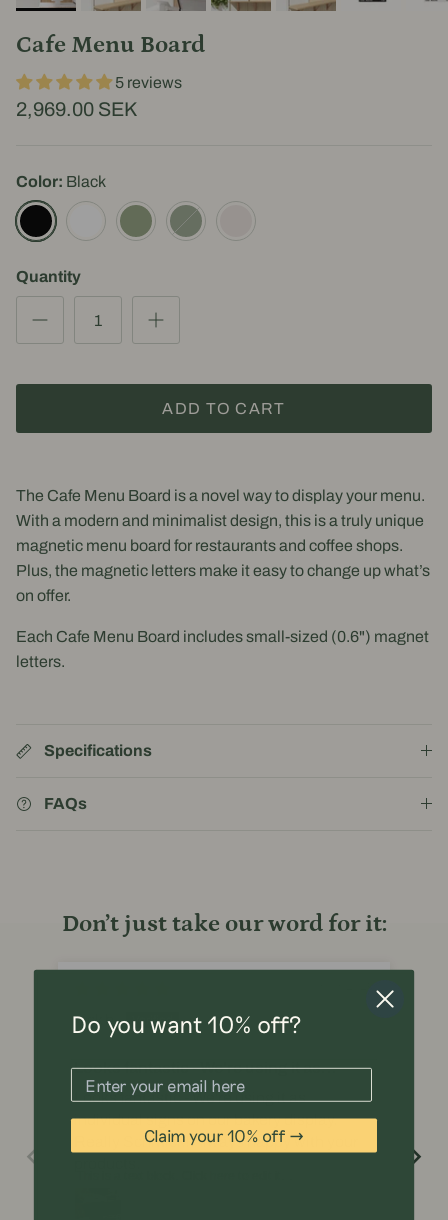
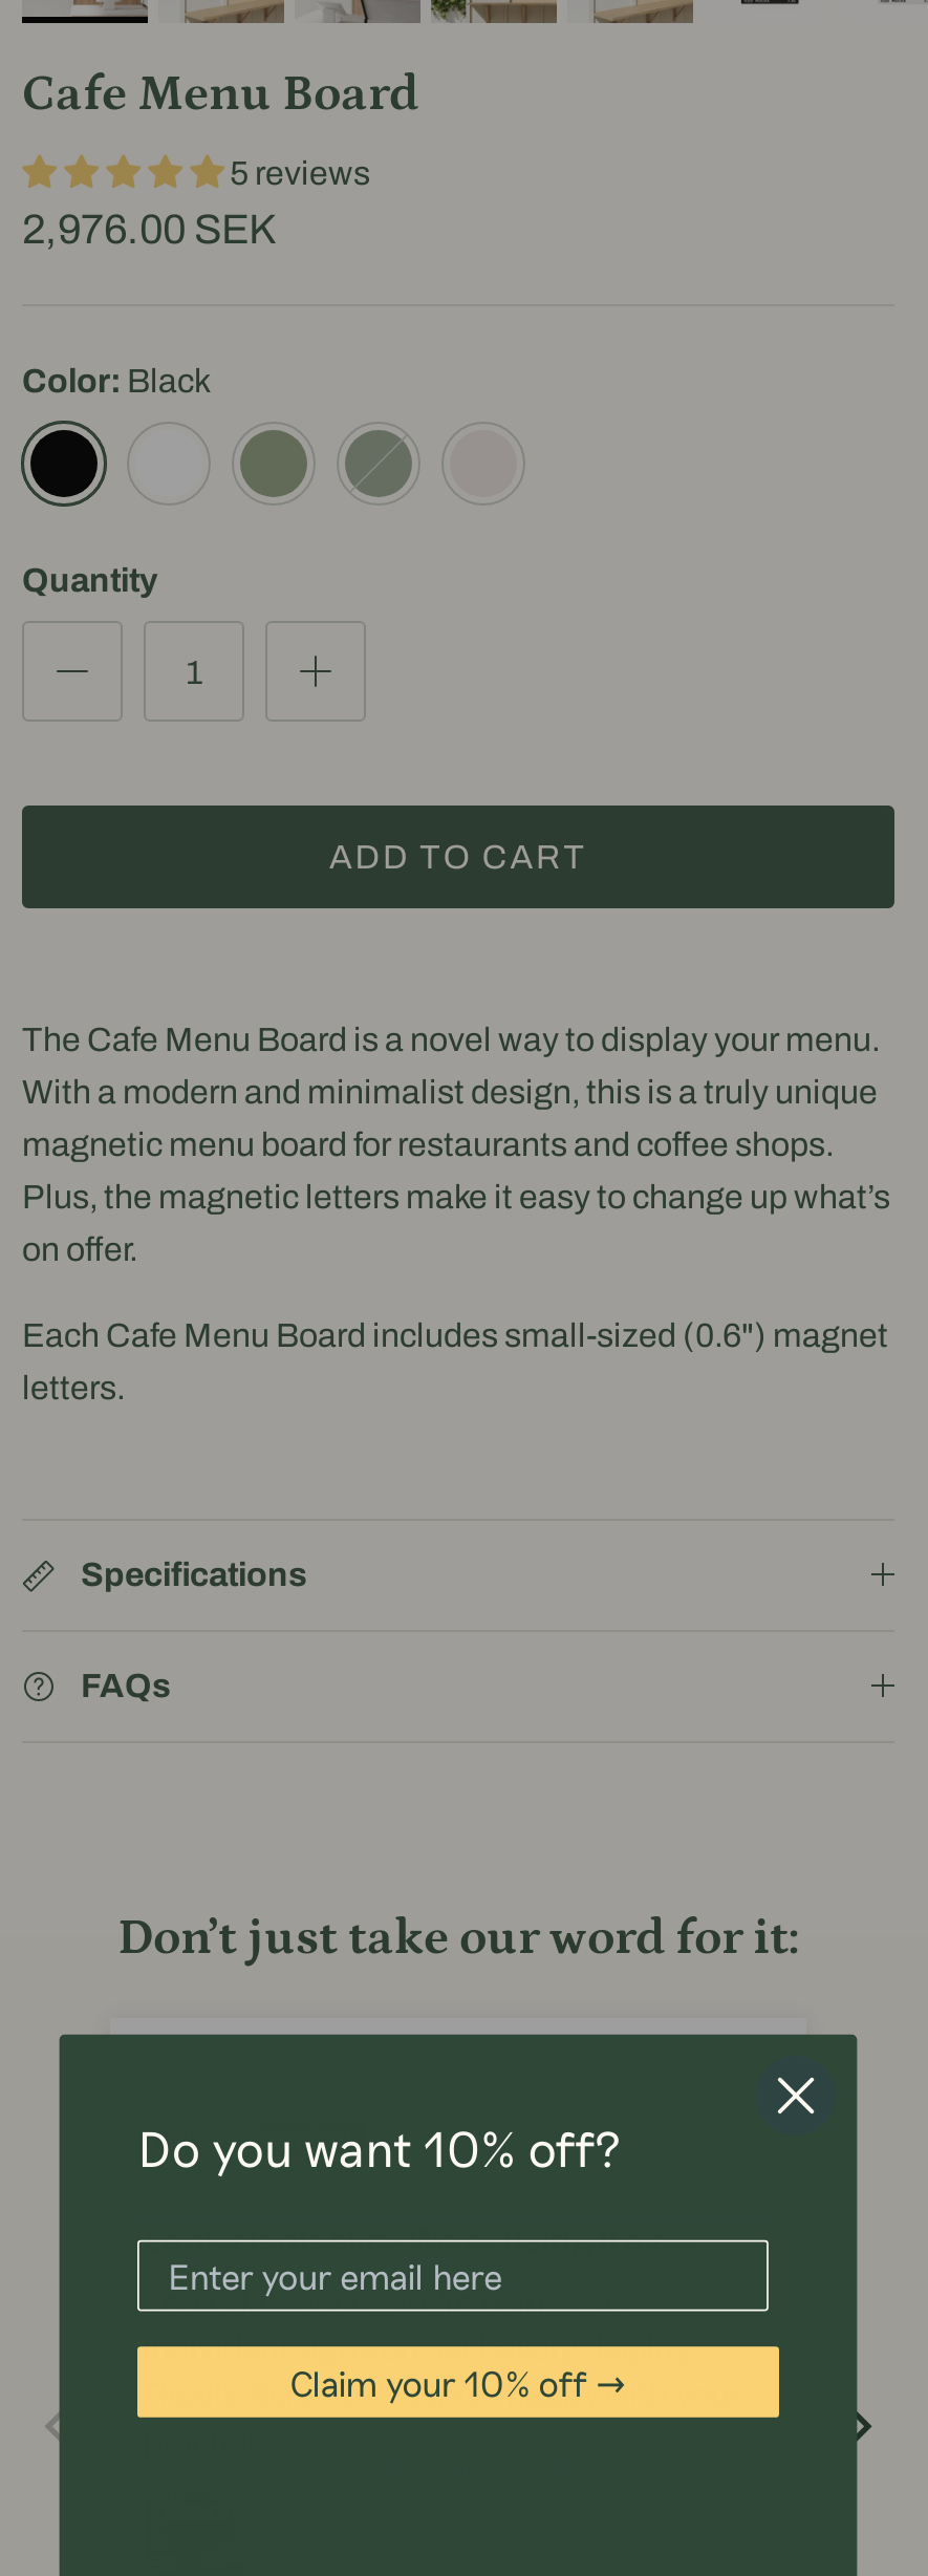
- 2,969.00 SEK
+ 2,976.00 SEK
